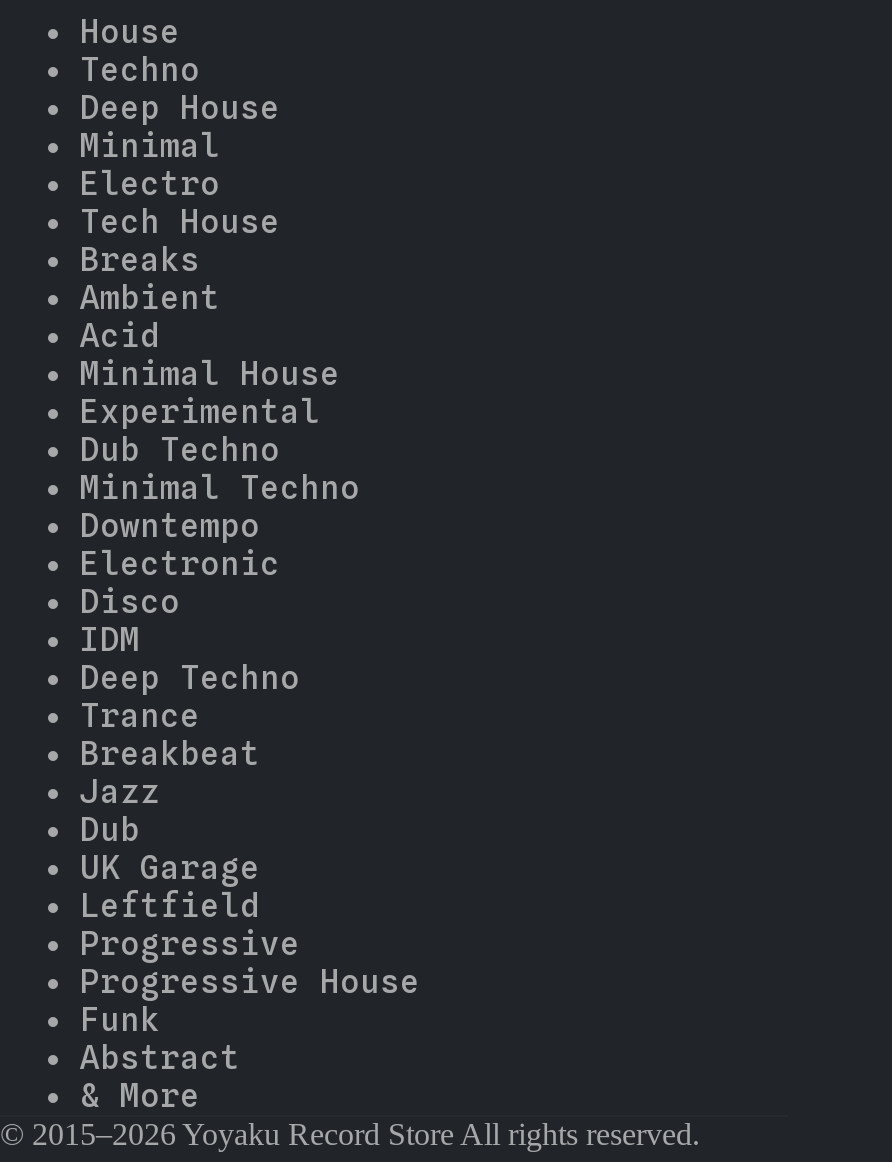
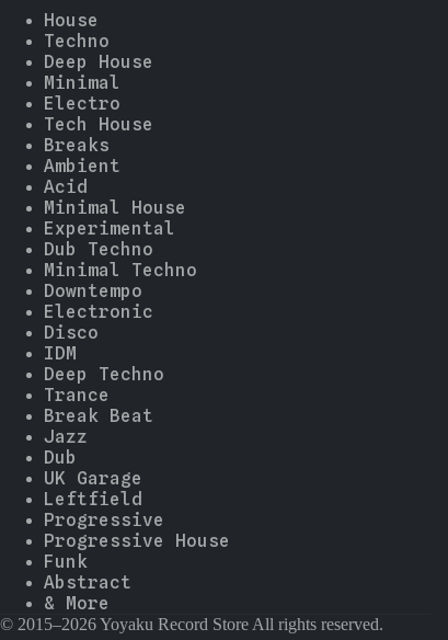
- Breakbeat
+ Break Beat
